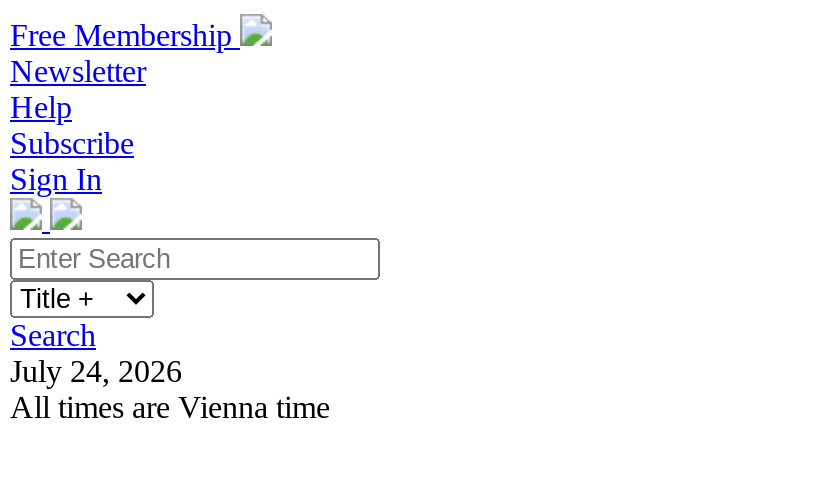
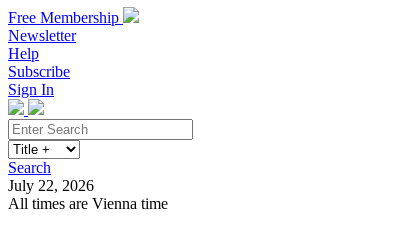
- July 24, 2026
+ July 22, 2026
